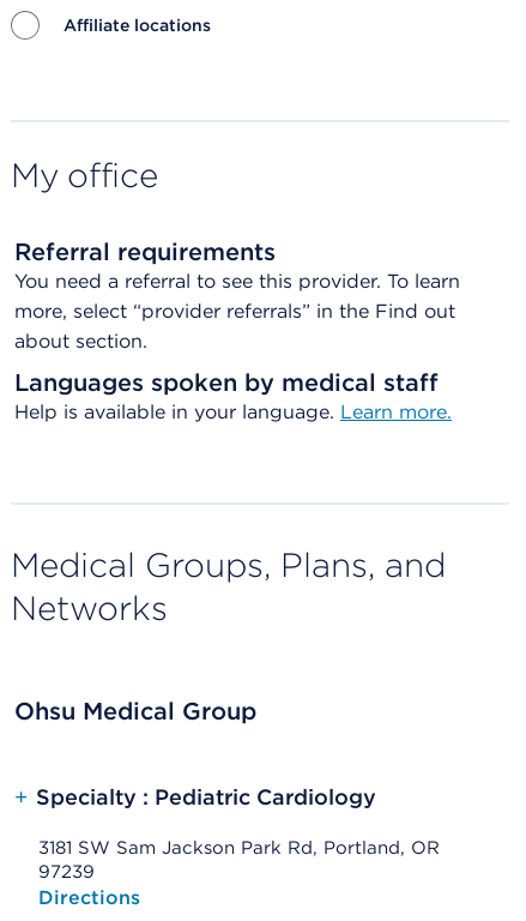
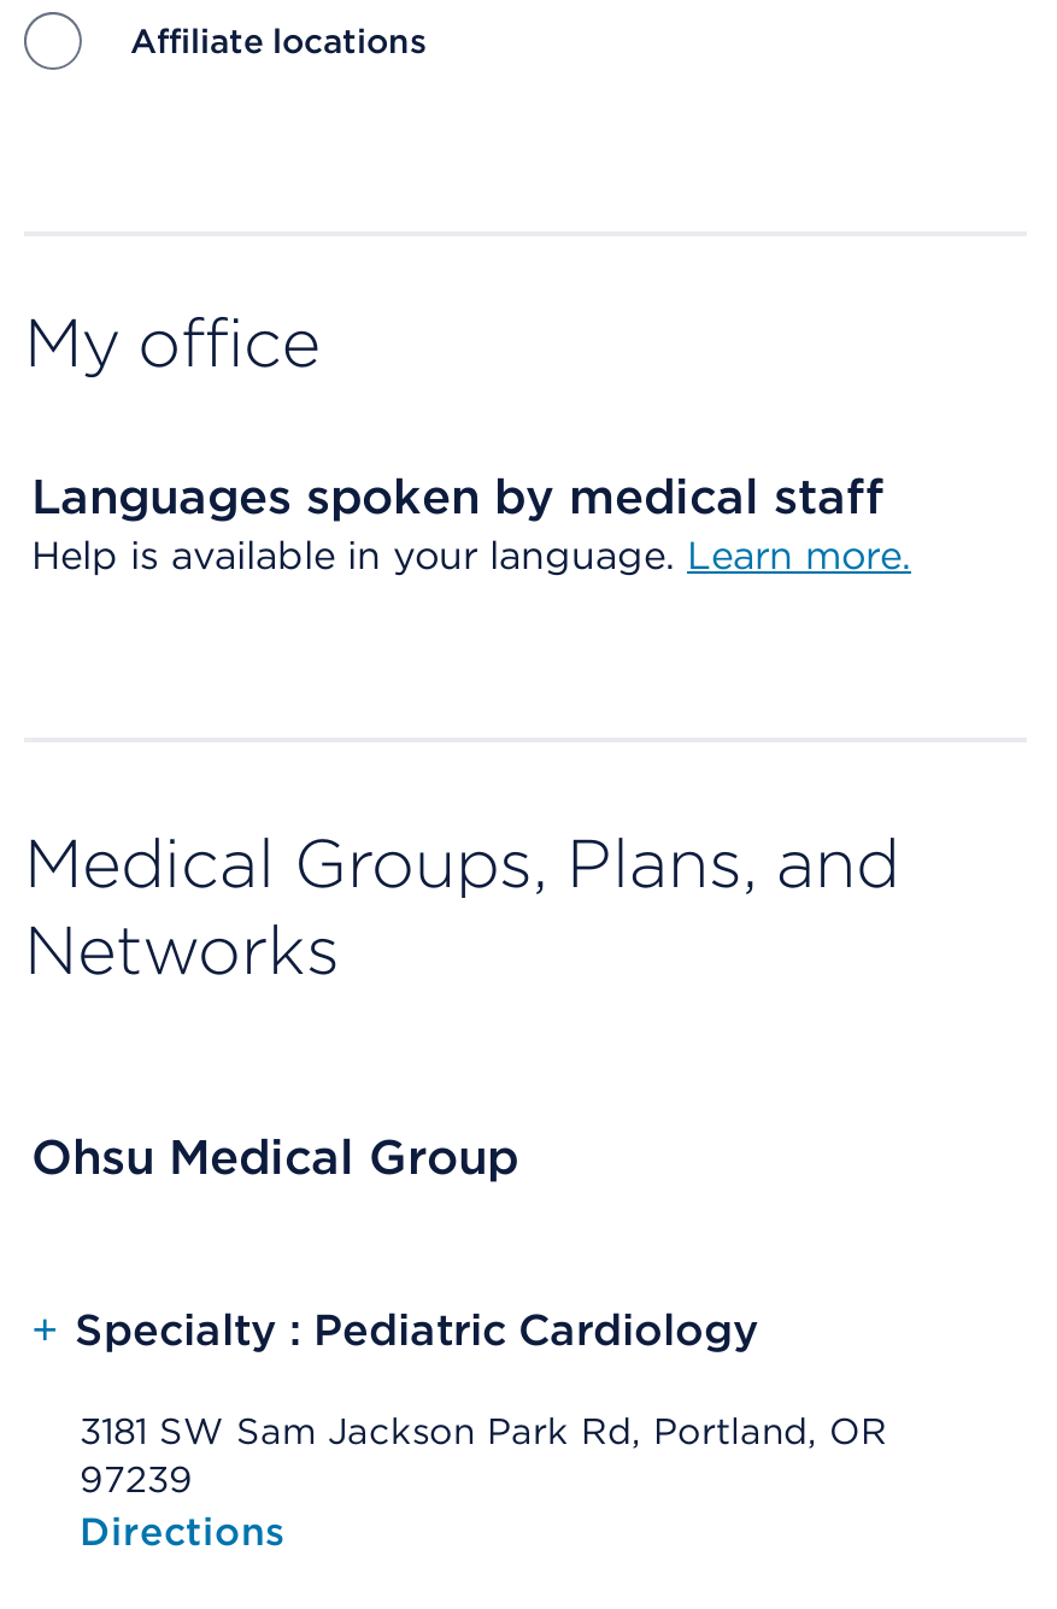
- Referral requirements
- You need a referral to see this provider. To learn
- more, select “provider referrals” in the Find out
- about section.
